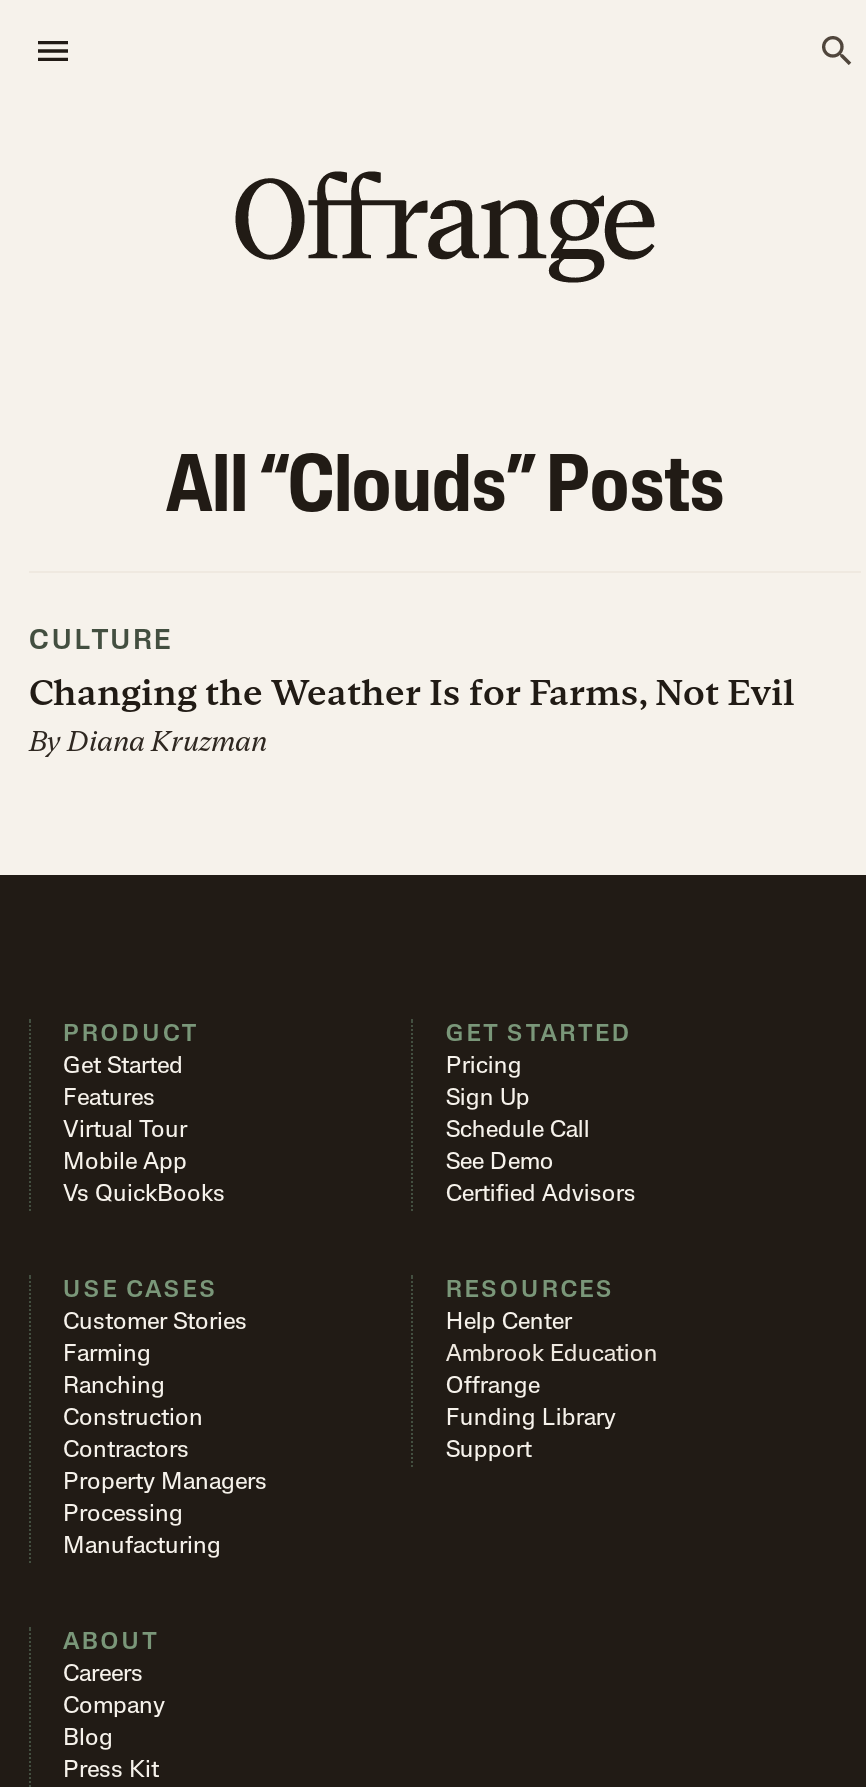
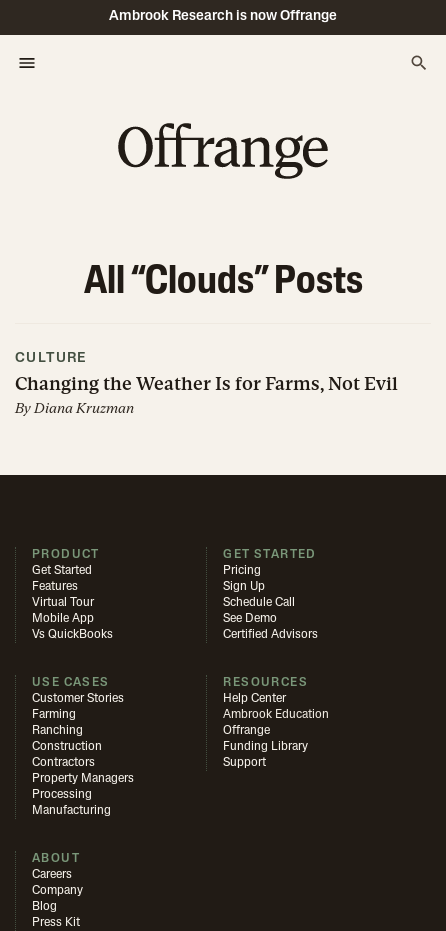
+ Ambrook Research is now Offrange
